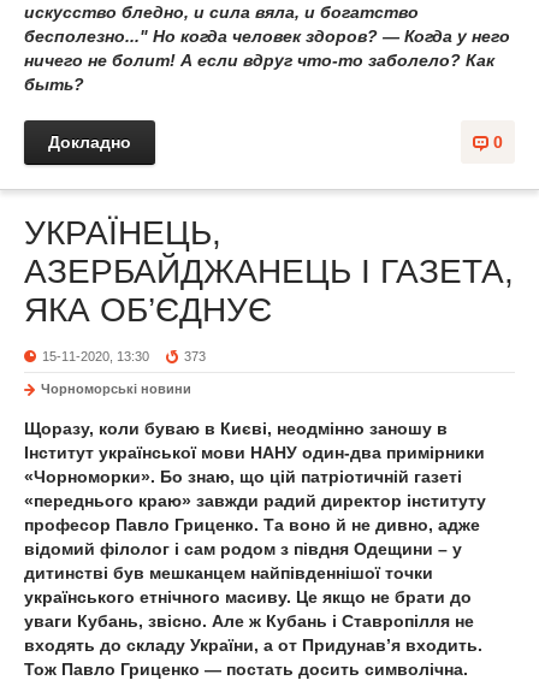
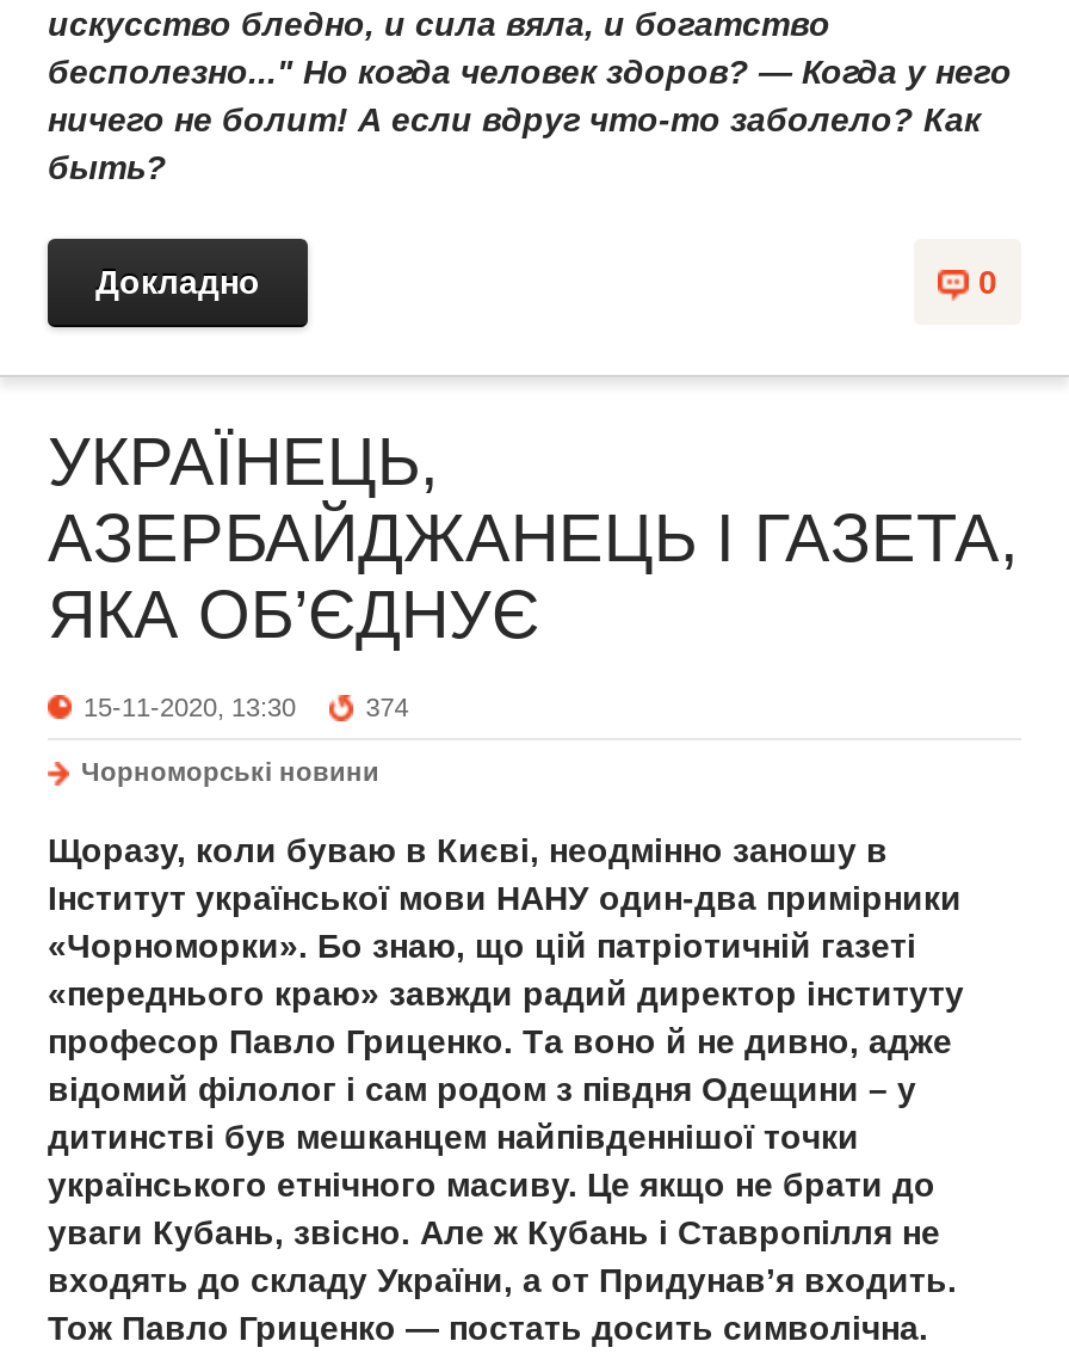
- 373
+ 374
